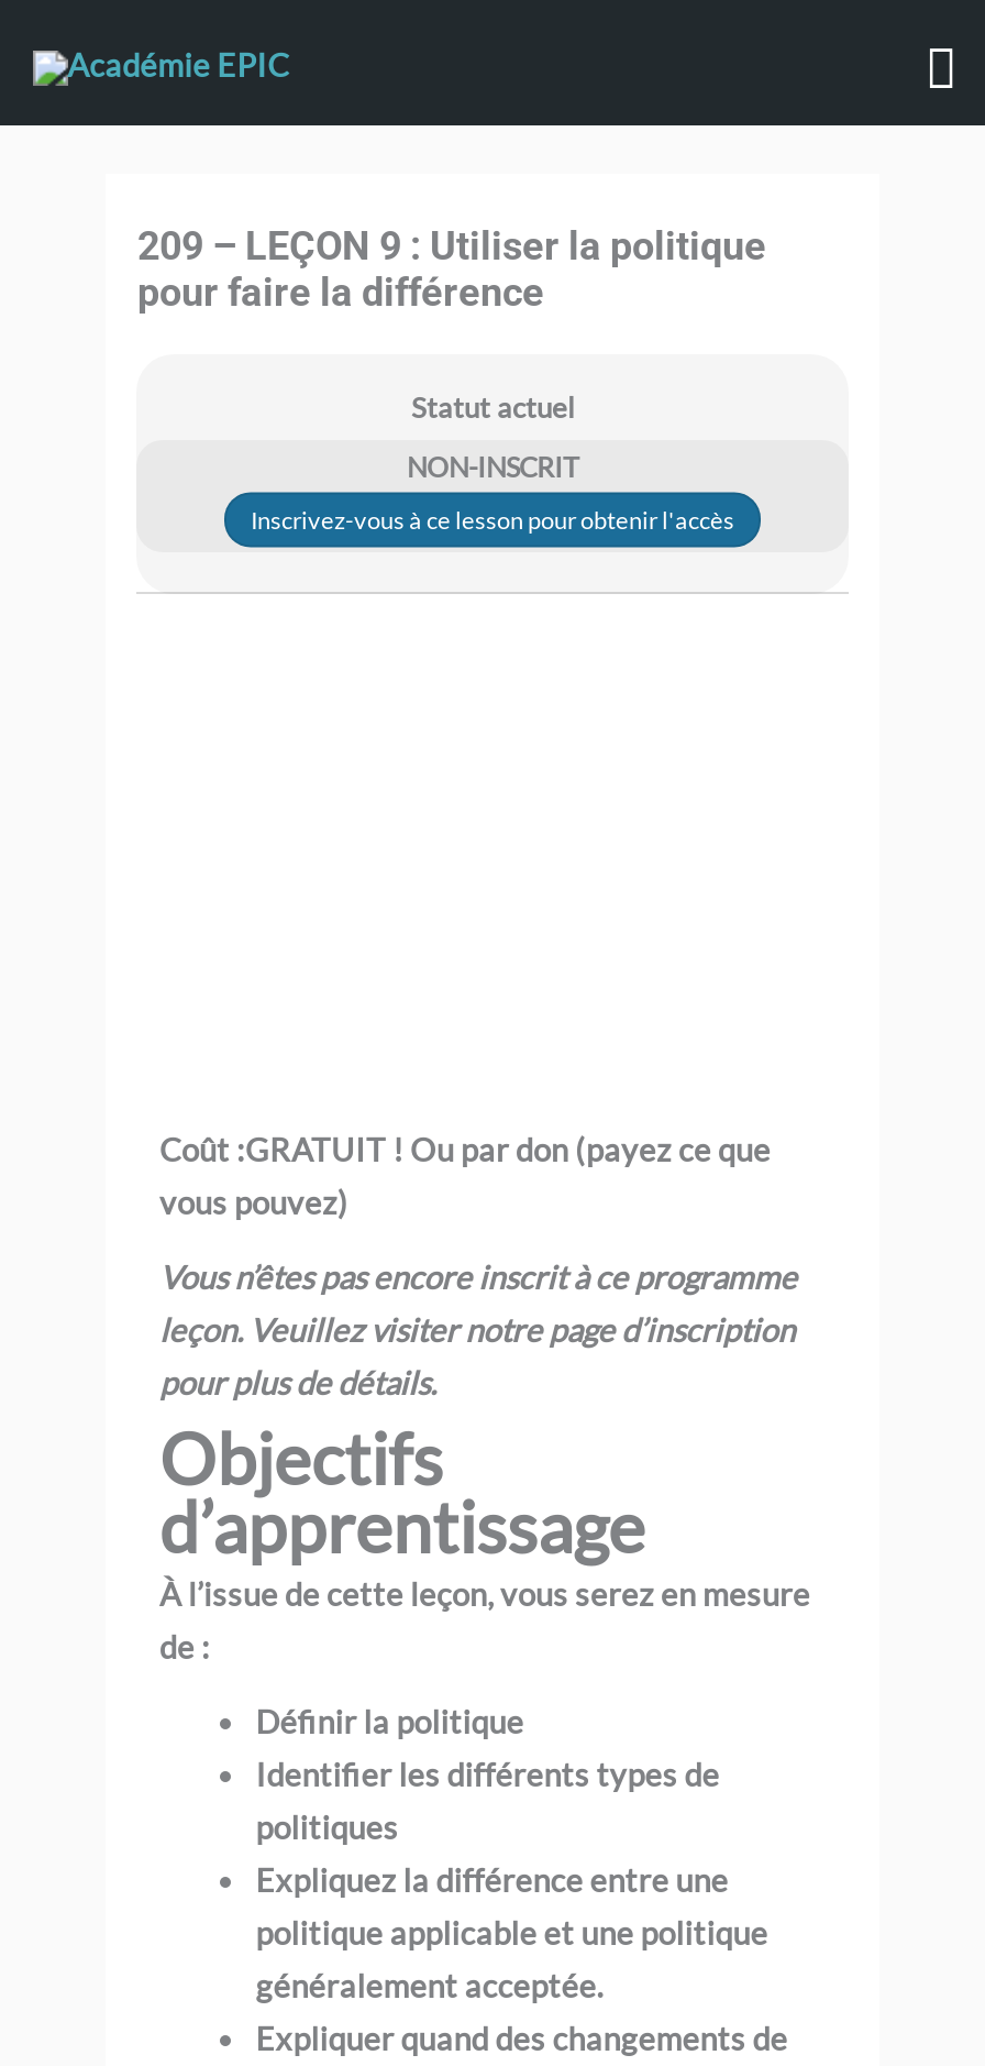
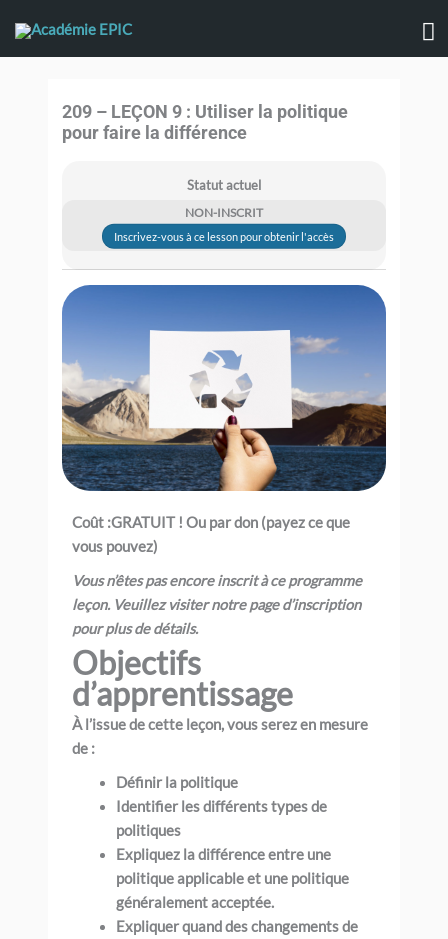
+ [image]
